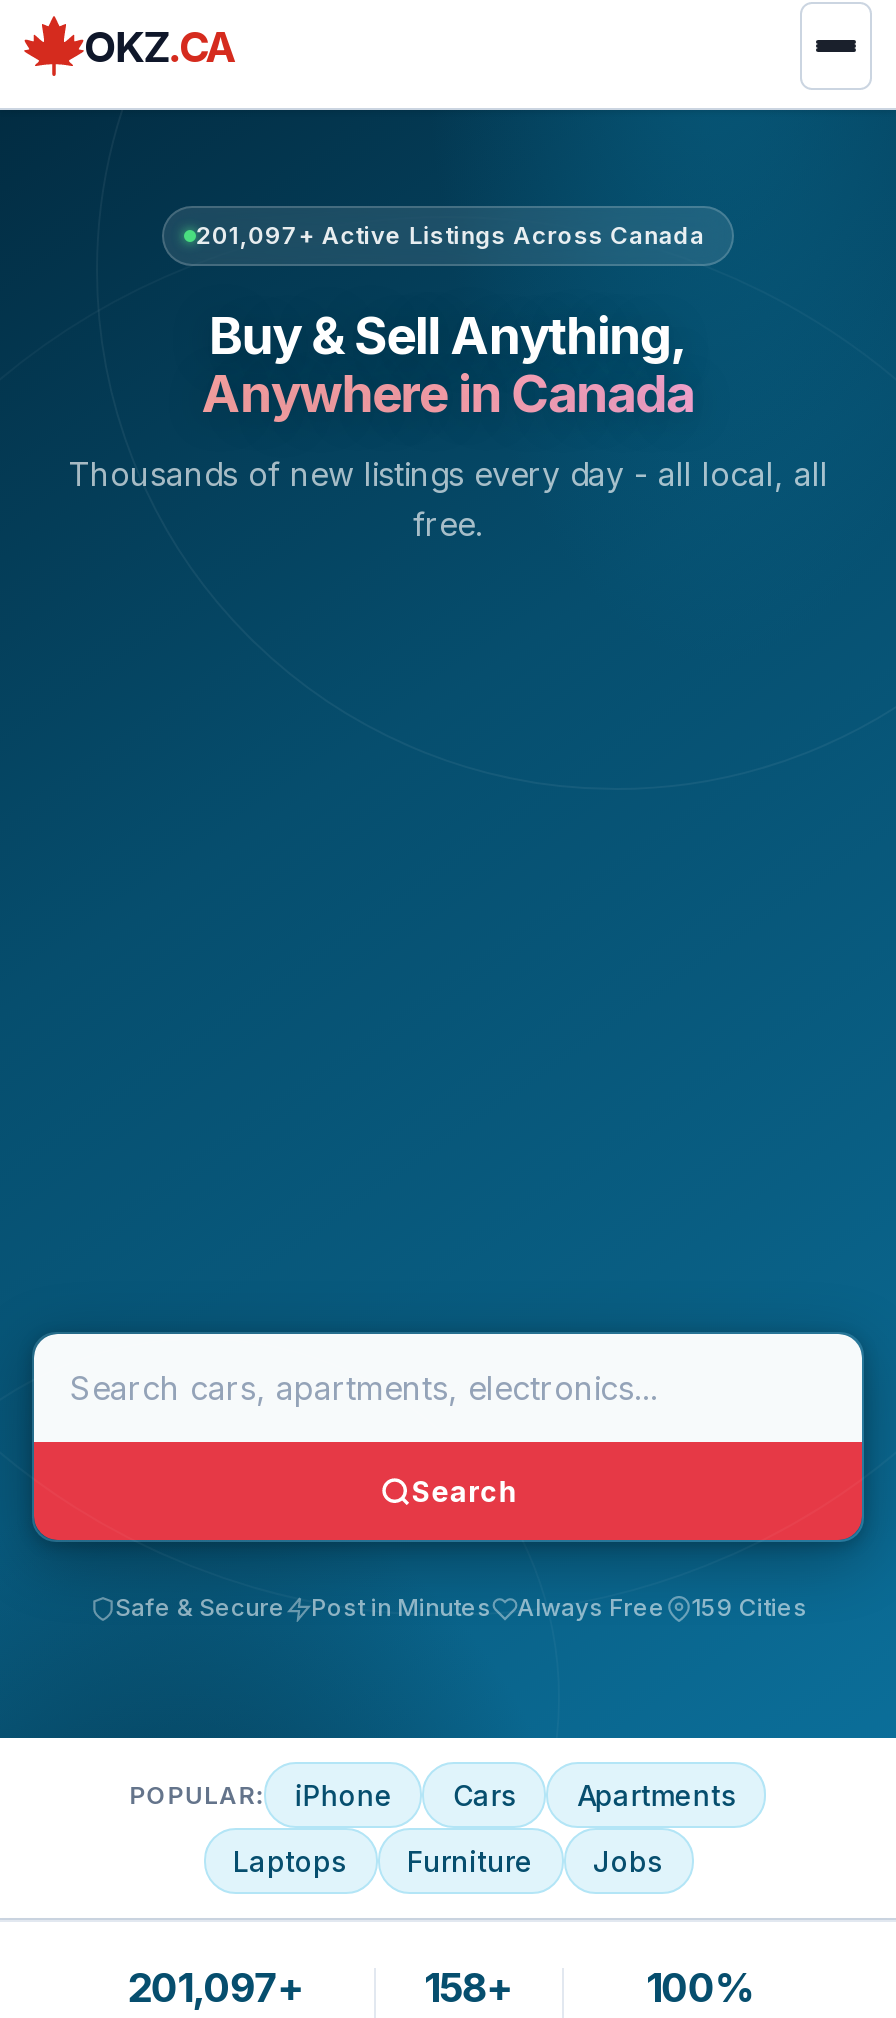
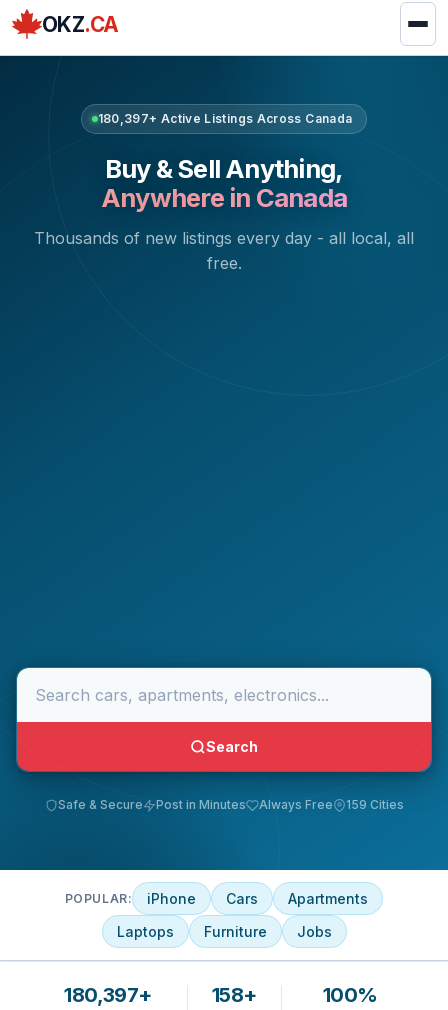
- 201,097+ Active Listings Across Canada
+ 180,397+ Active Listings Across Canada

- 201,097+
+ 180,397+
